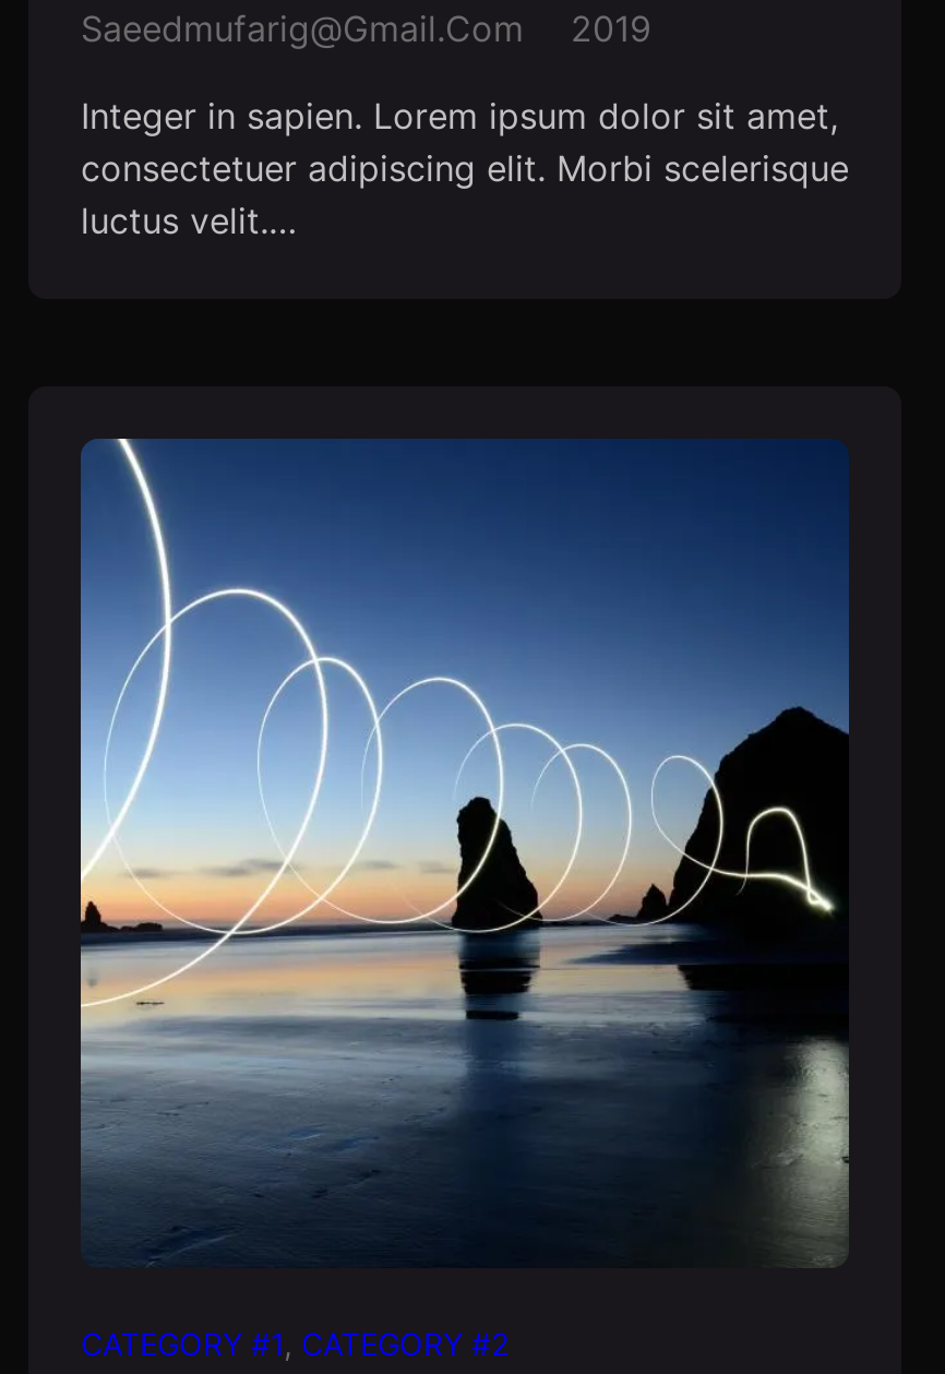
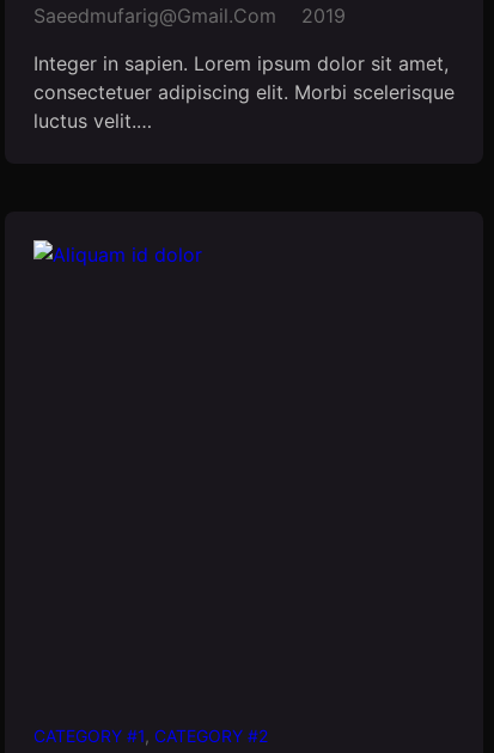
- [image]
